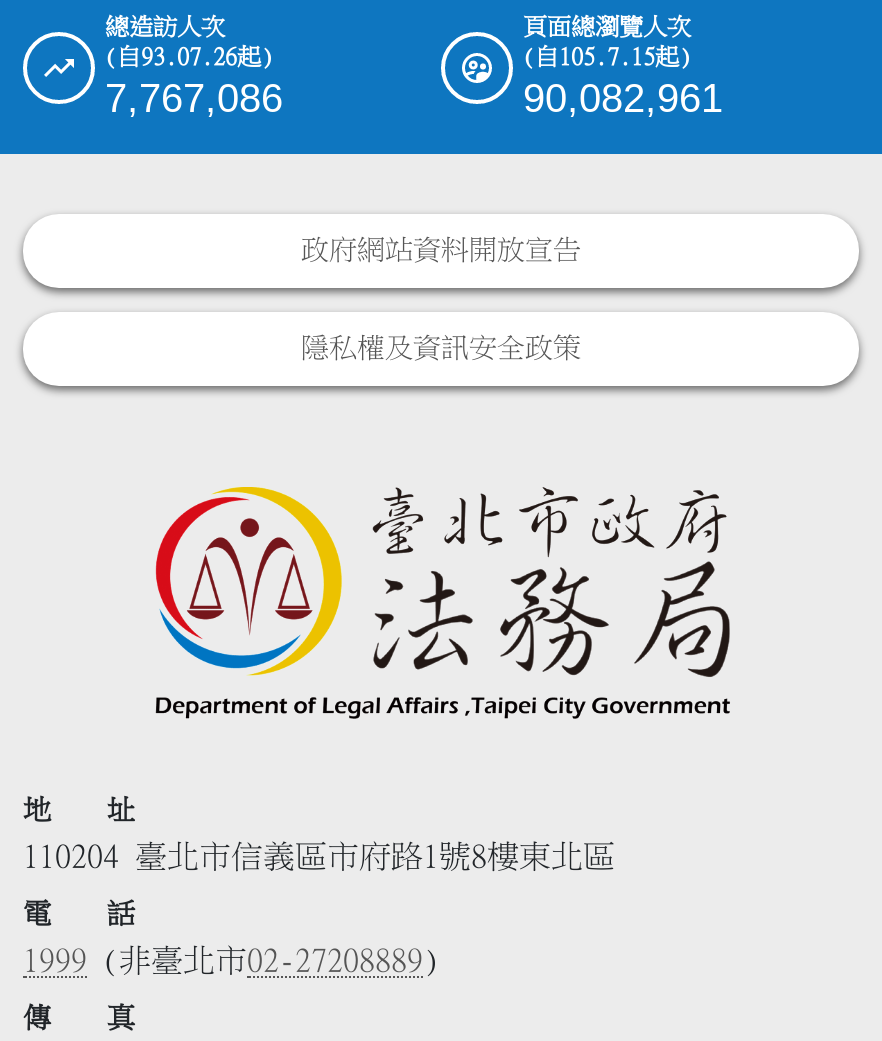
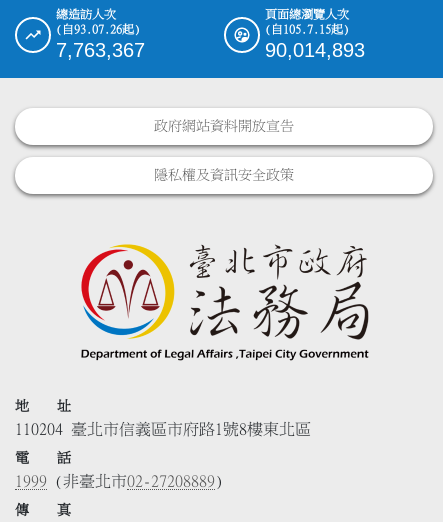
- 7,767,086
+ 7,763,367

- 90,082,961
+ 90,014,893
